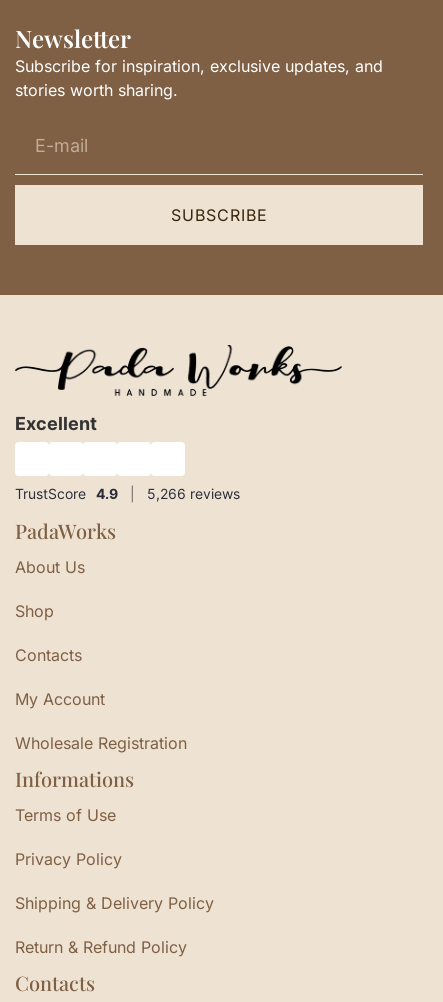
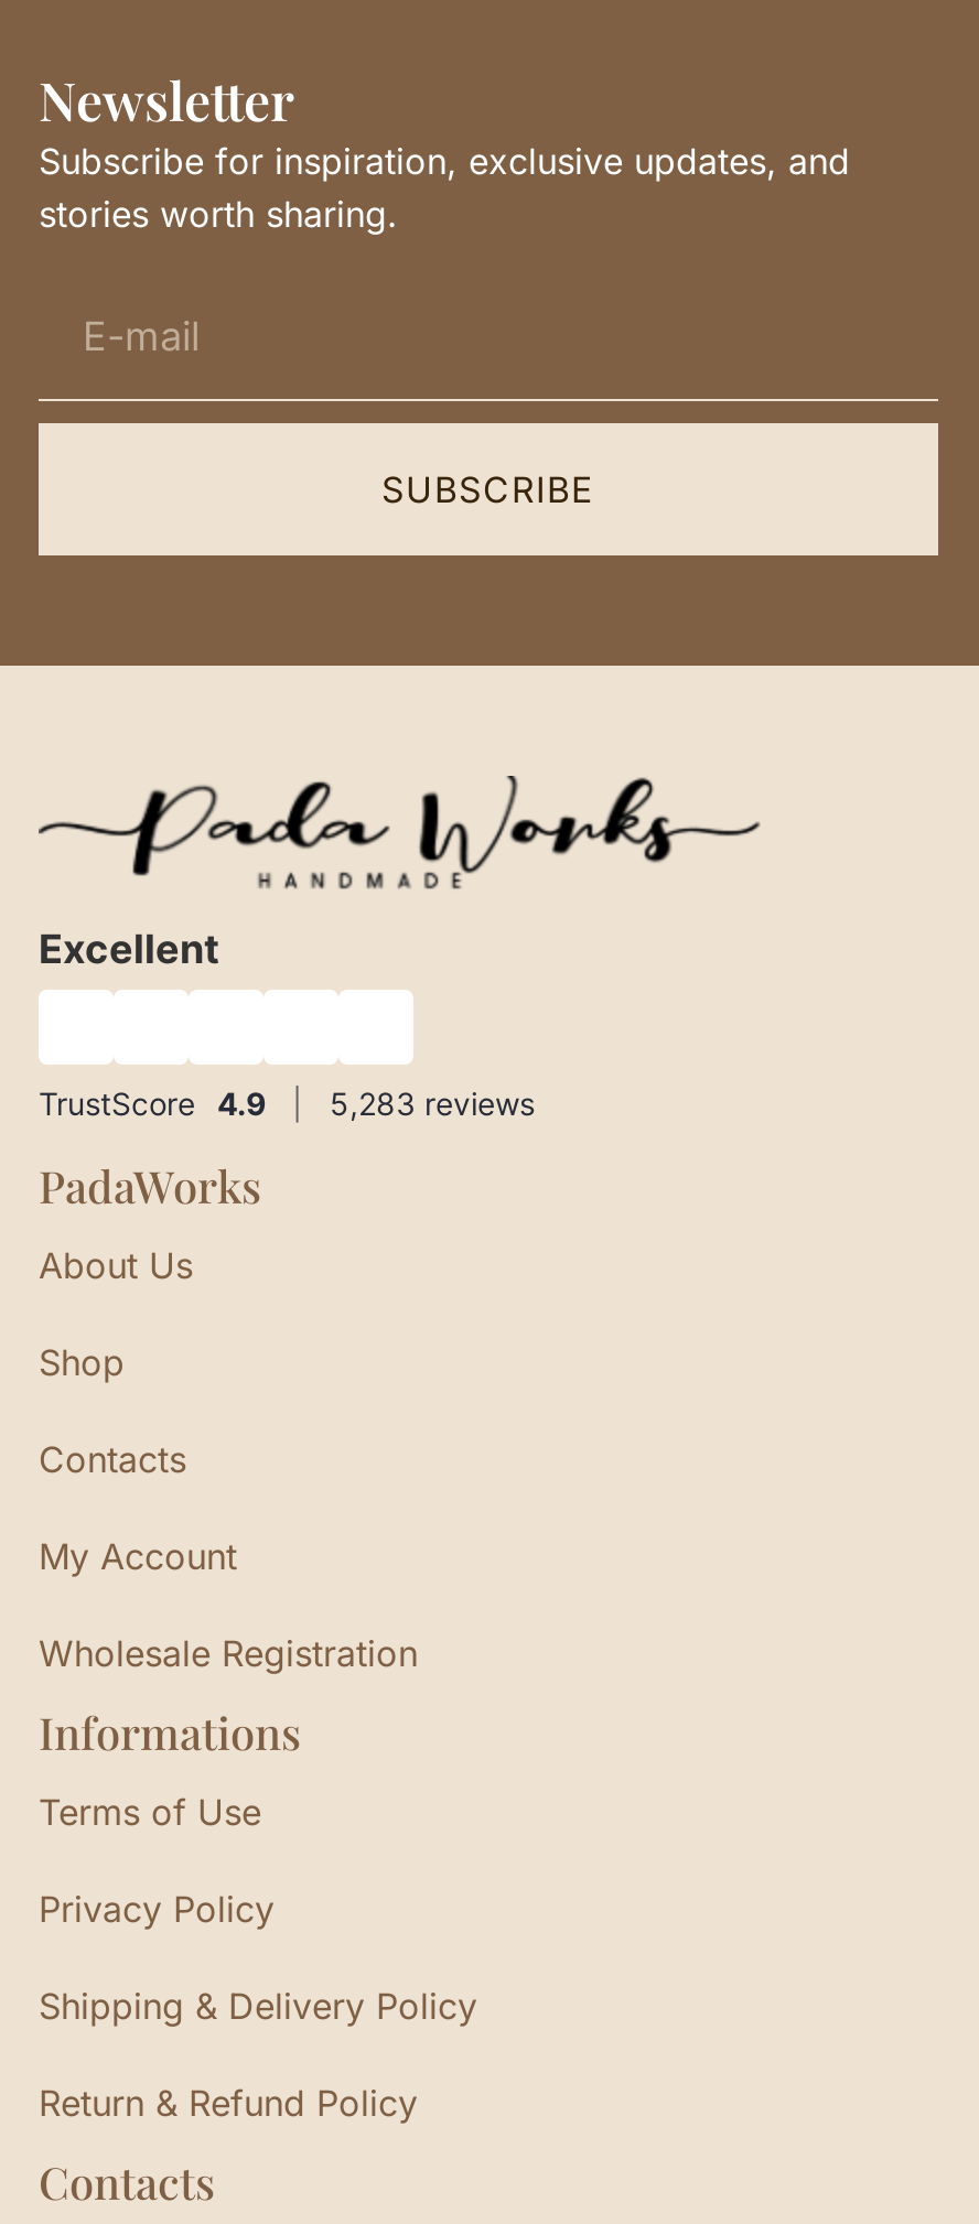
- 5,266 reviews
+ 5,283 reviews
